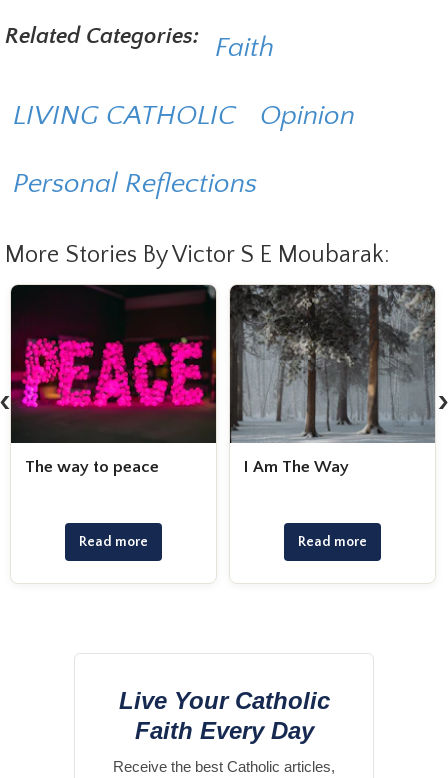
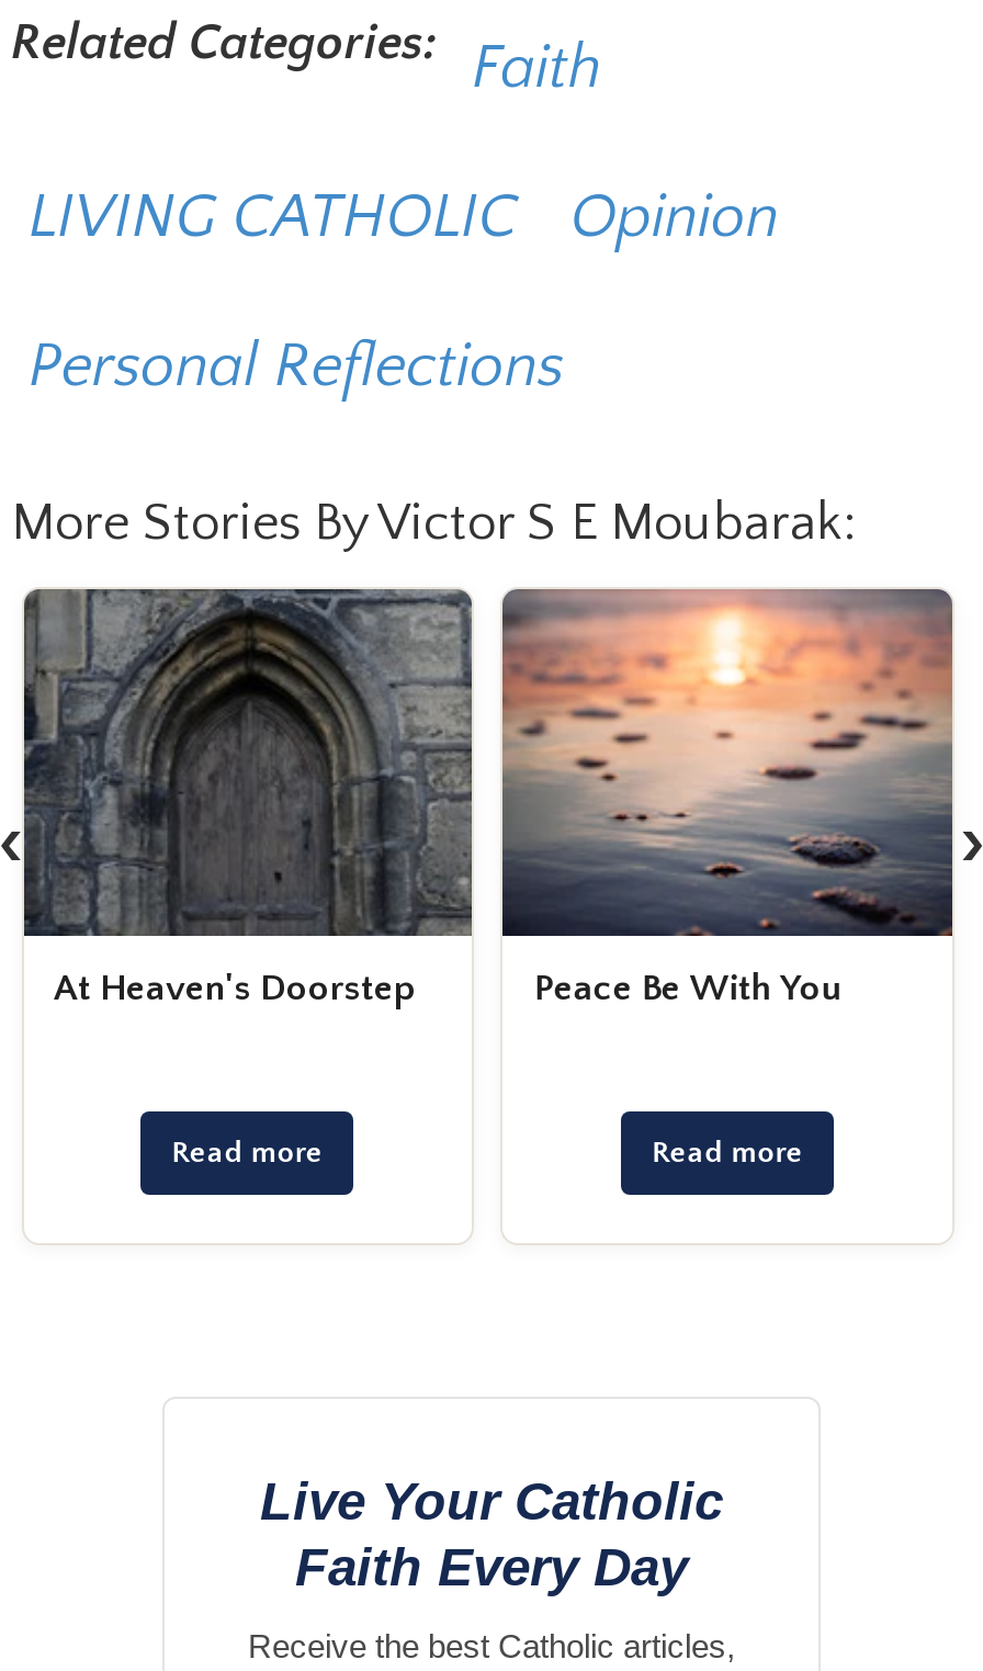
- [image]
- The way to peace
+ [image]
+ At Heaven's Doorstep

- [image]
- I Am The Way
+ [image]
+ Peace Be With You
